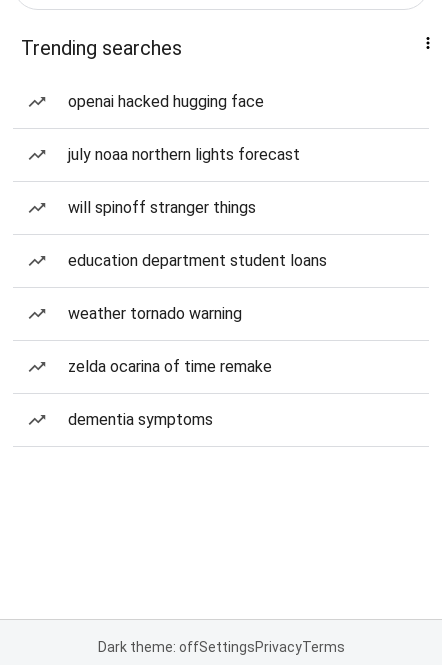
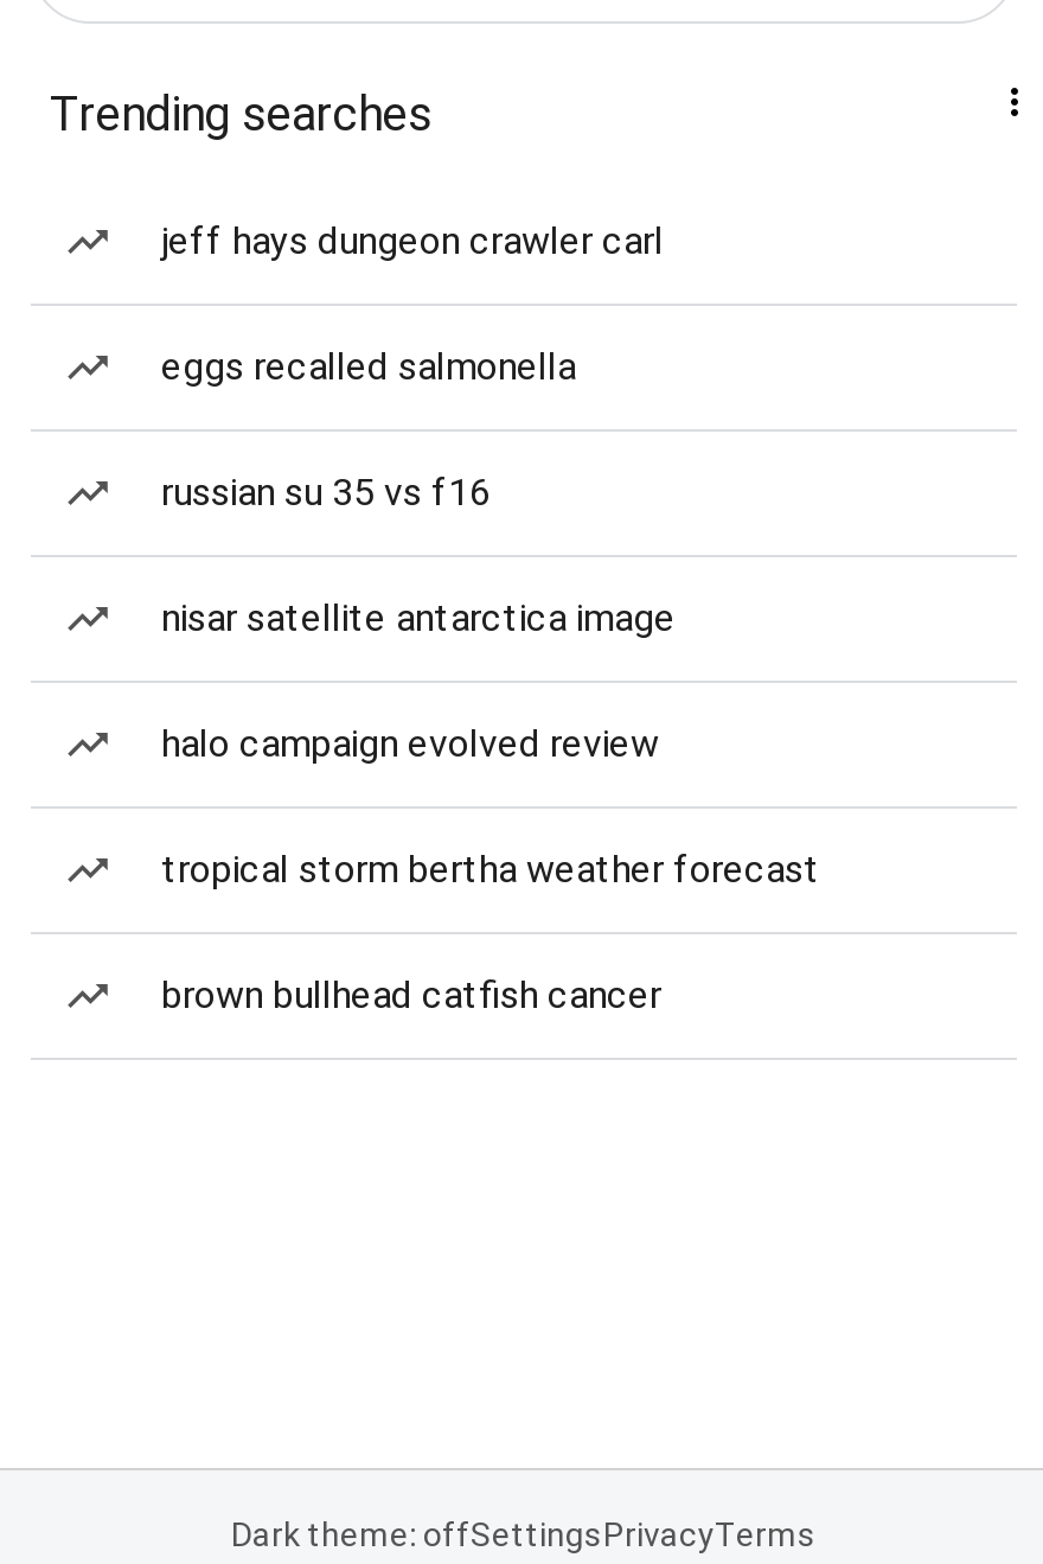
- openai hacked hugging face
+ jeff hays dungeon crawler carl

- july noaa northern lights forecast
+ eggs recalled salmonella

- will spinoff stranger things
+ russian su 35 vs f16

- education department student loans
+ nisar satellite antarctica image

- weather tornado warning
+ halo campaign evolved review

- zelda ocarina of time remake
+ tropical storm bertha weather forecast

- dementia symptoms
+ brown bullhead catfish cancer
